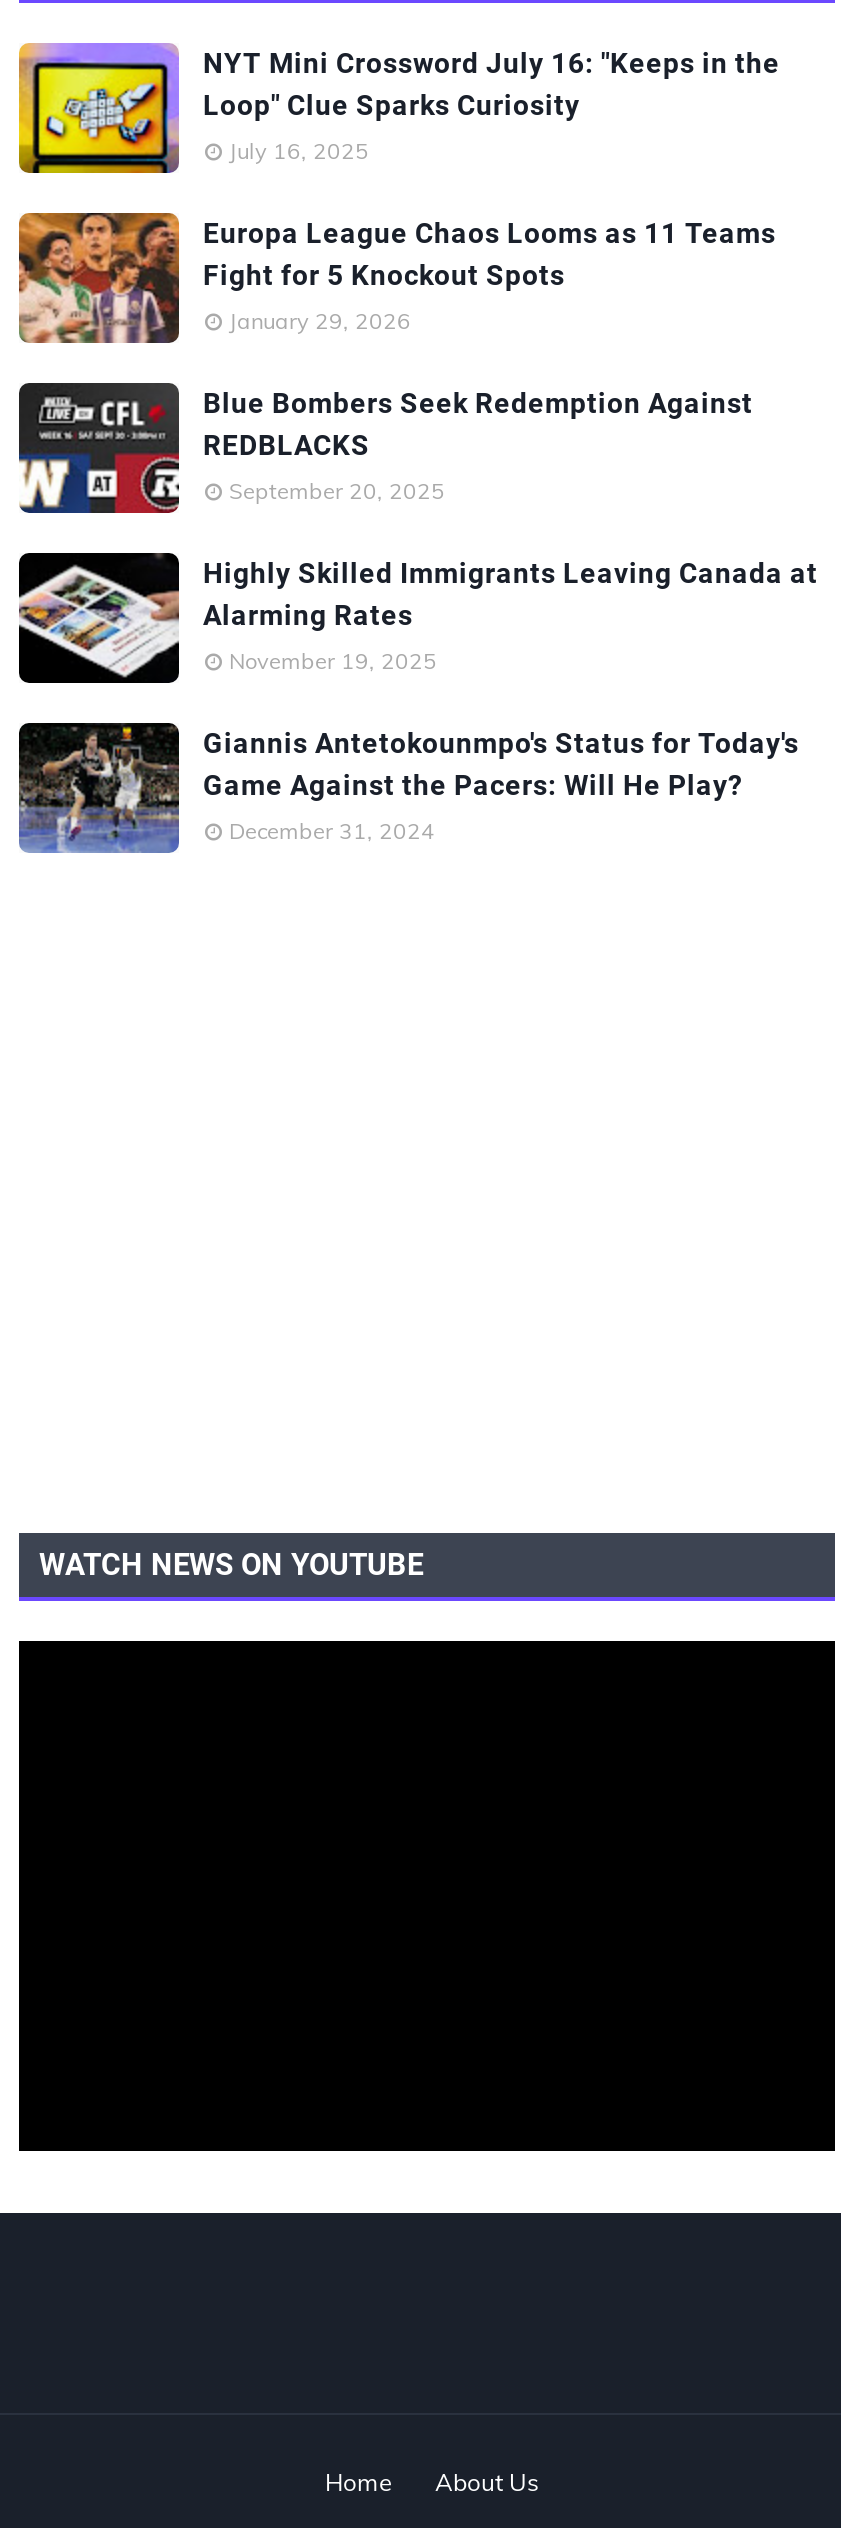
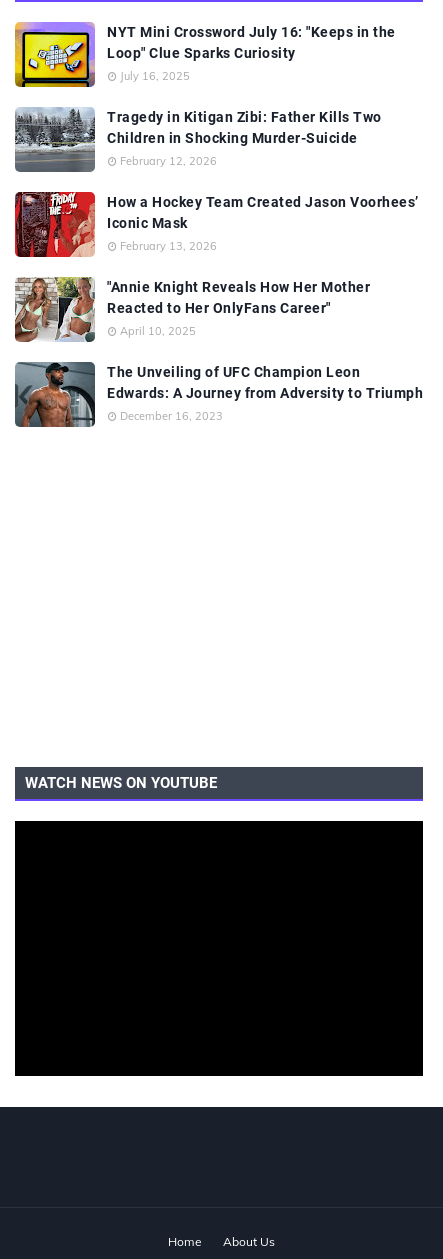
- [image]
- Europa League Chaos Looms as 11 Teams
- Fight for 5 Knockout Spots
+ [image]
+ Tragedy in Kitigan Zibi: Father Kills Two
+ Children in Shocking Murder-Suicide

- January 29, 2026
+ February 12, 2026

- [image]
- Blue Bombers Seek Redemption Against
- REDBLACKS
+ [image]
+ How a Hockey Team Created Jason Voorhees’
+ Iconic Mask

- September 20, 2025
+ February 13, 2026

- [image]
- Highly Skilled Immigrants Leaving Canada at
- Alarming Rates
+ [image]
+ "Annie Knight Reveals How Her Mother
+ Reacted to Her OnlyFans Career"

- November 19, 2025
+ April 10, 2025

- [image]
- Giannis Antetokounmpo's Status for Today's
- Game Against the Pacers: Will He Play?
+ [image]
+ The Unveiling of UFC Champion Leon
+ Edwards: A Journey from Adversity to Triumph

- December 31, 2024
+ December 16, 2023
